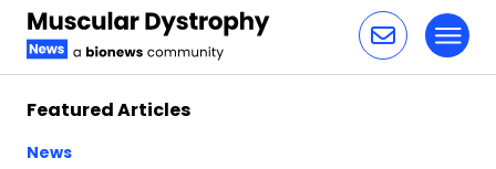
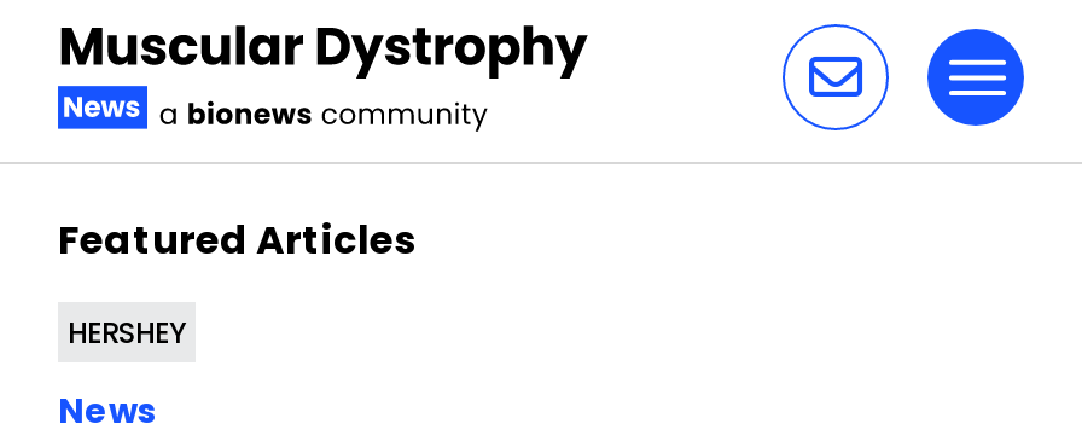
+ HERSHEY
